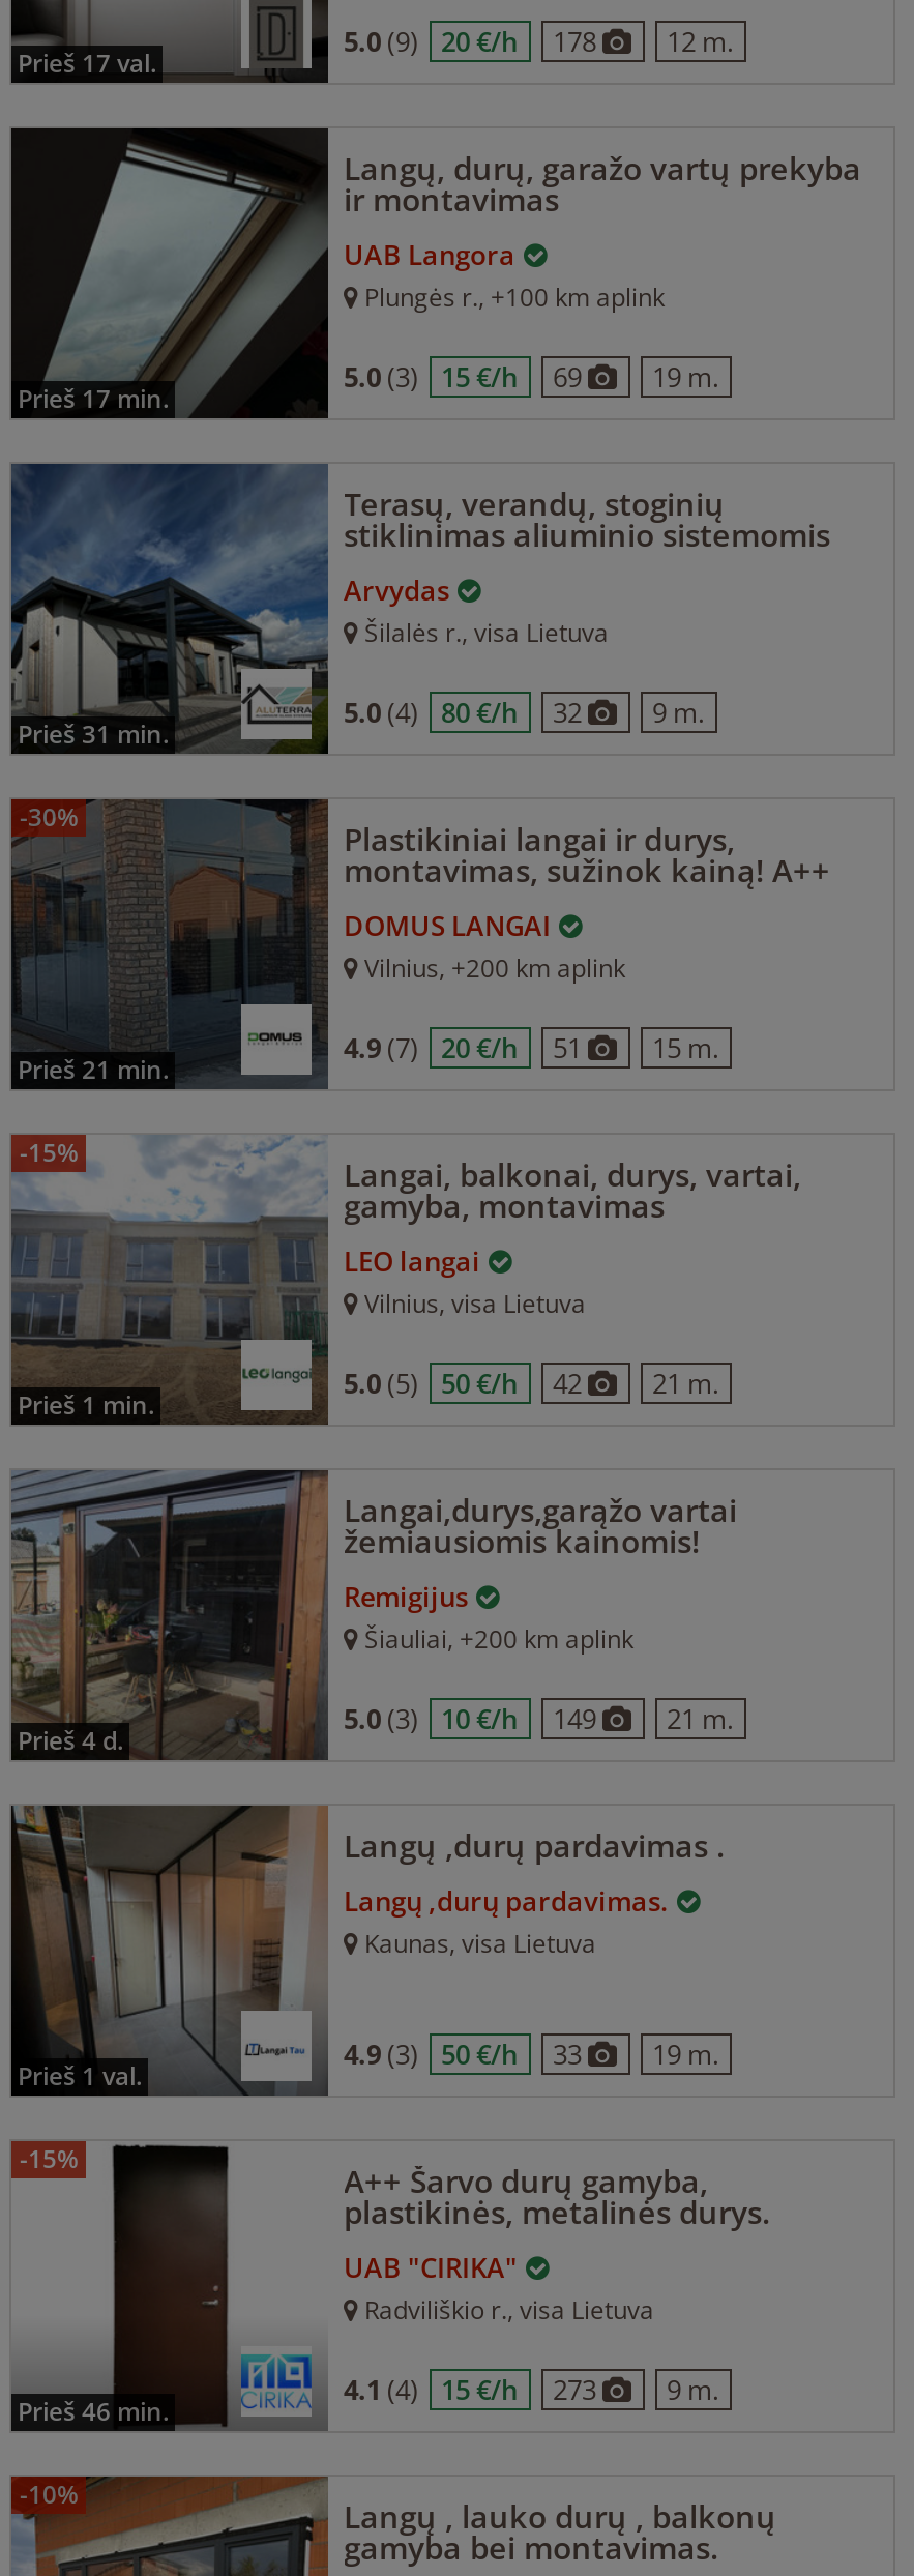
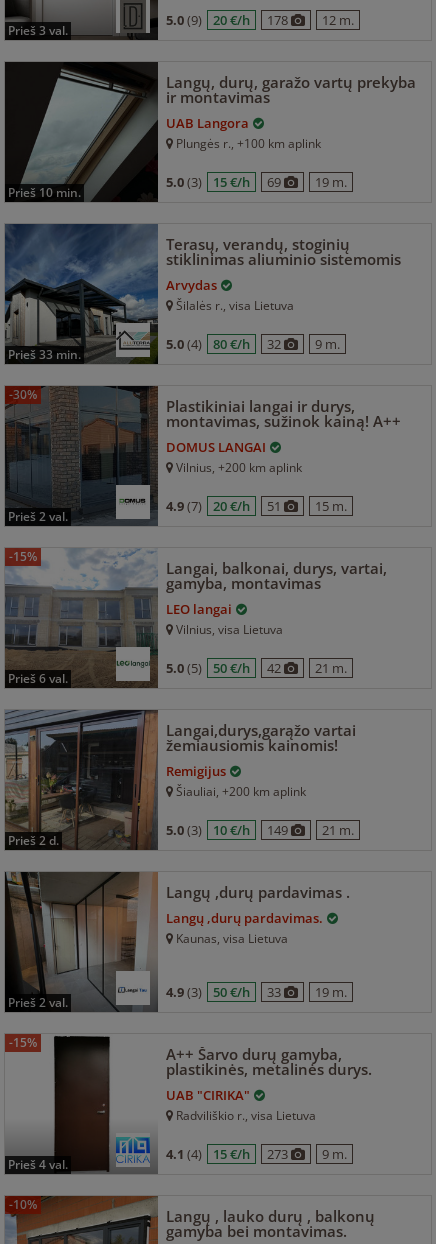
- prieš 17 val.
+ prieš 3 val.

- prieš 17 min.
+ prieš 10 min.

- prieš 31 min.
+ prieš 33 min.

- prieš 21 min.
+ prieš 2 val.

- prieš 1 min.
+ prieš 6 val.

- prieš 4 d.
+ prieš 2 d.

- prieš 1 val.
+ prieš 2 val.

- prieš 46 min.
+ prieš 4 val.
